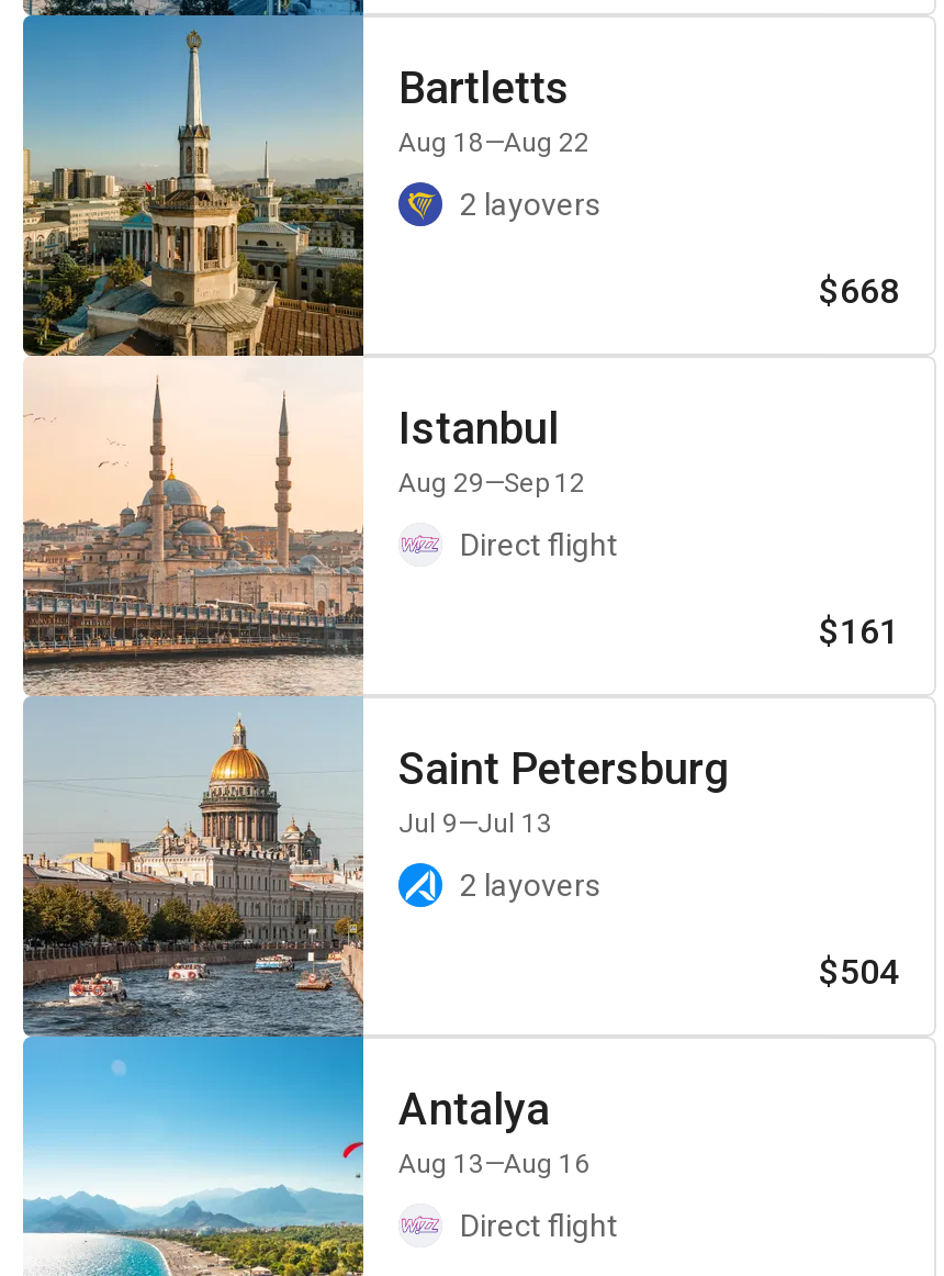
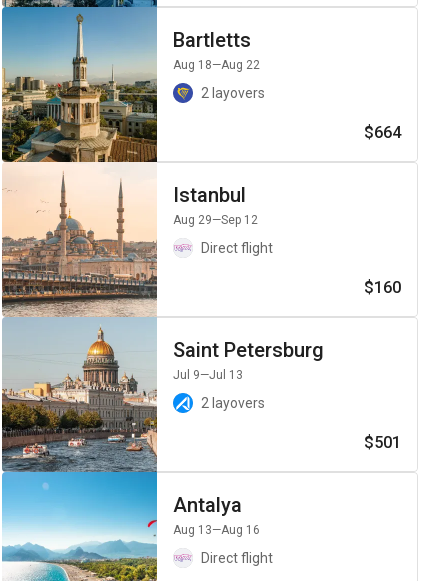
- $668
+ $664

- $161
+ $160

- $504
+ $501
